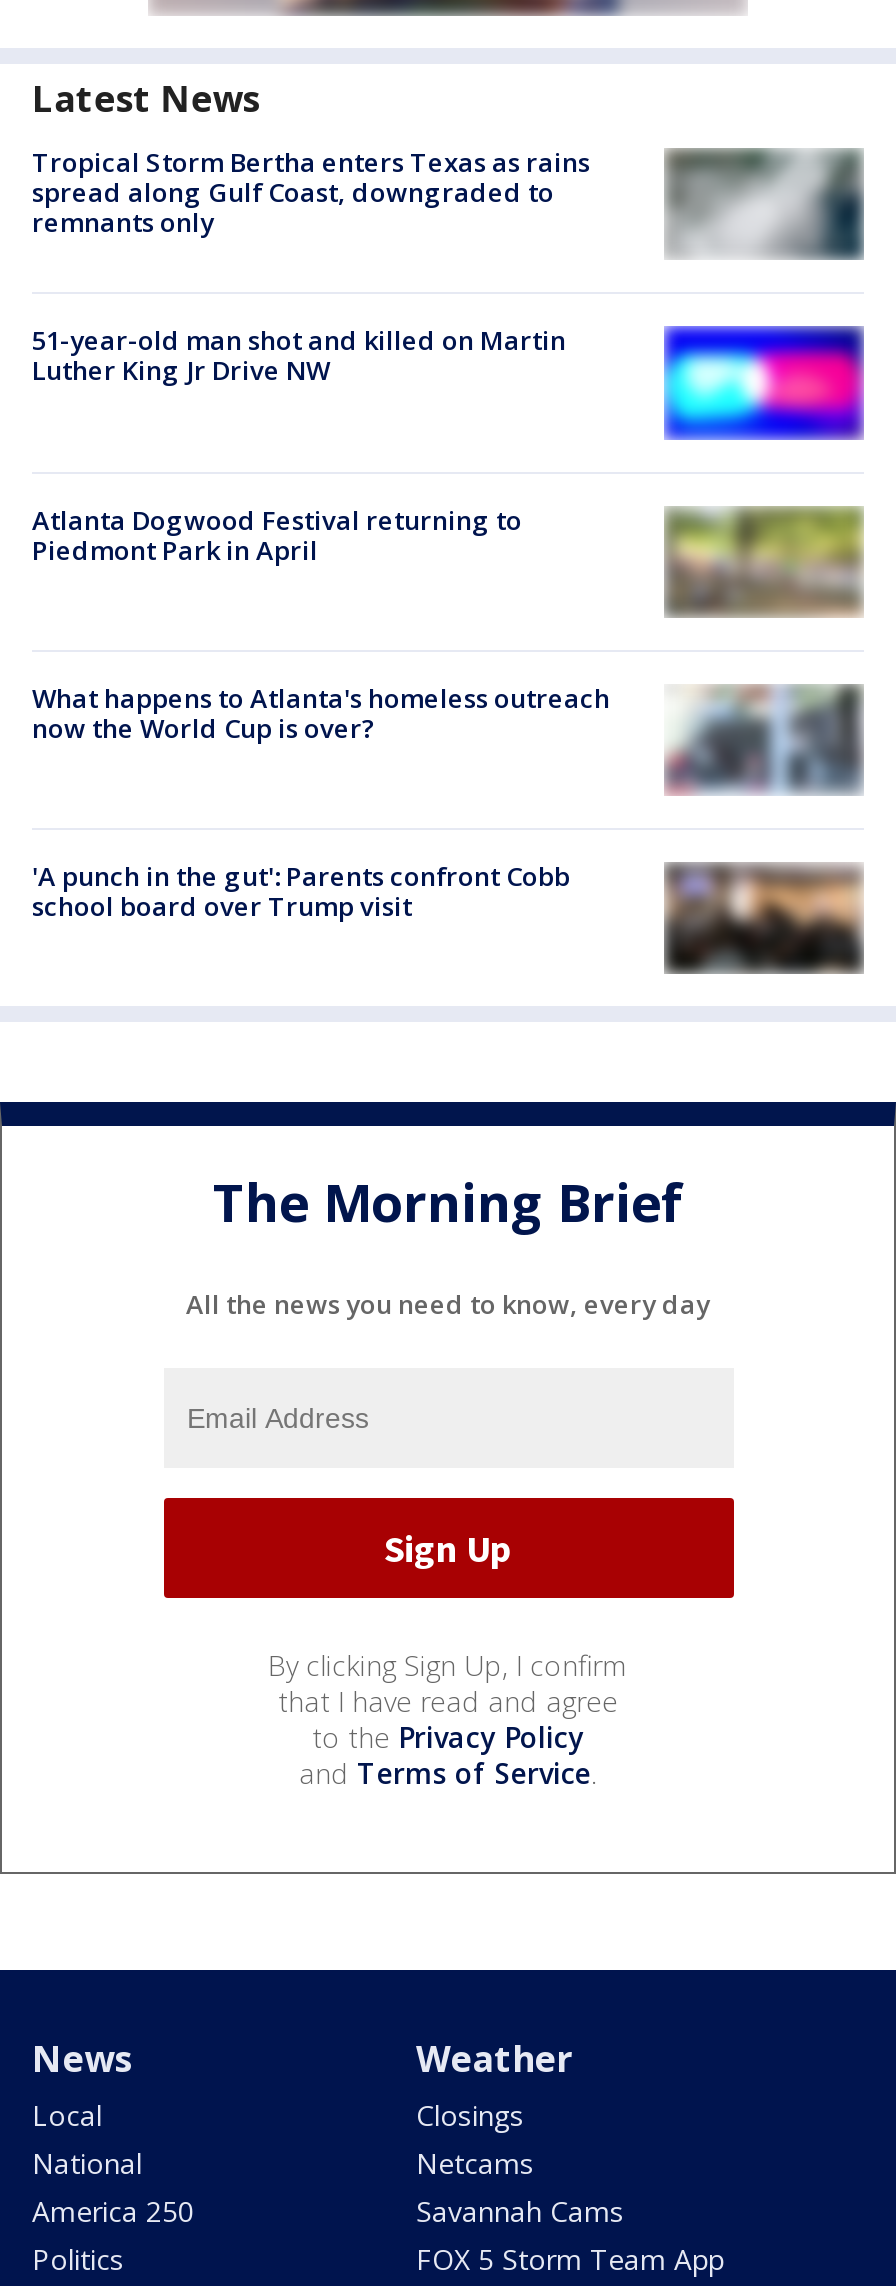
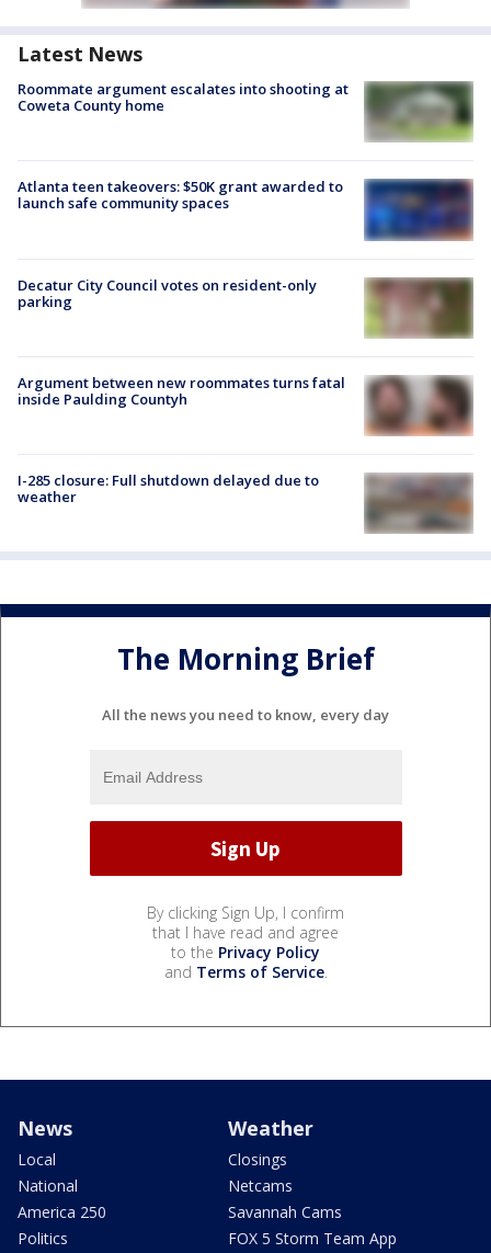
- Tropical Storm Bertha enters Texas as rains
- spread along Gulf Coast, downgraded to
- remnants only
+ Roommate argument escalates into shooting at
+ Coweta County home

- [image]
+ [image]

- 51-year-old man shot and killed on Martin
- Luther King Jr Drive NW
+ Atlanta teen takeovers: $50K grant awarded to
+ launch safe community spaces

- [image]
+ [image]

- Atlanta Dogwood Festival returning to
- Piedmont Park in April
+ Decatur City Council votes on resident-only
+ parking

- [image]
+ [image]

- [image]
- What happens to Atlanta's homeless outreach
- now the World Cup is over?
+ [image]
+ Argument between new roommates turns fatal
+ inside Paulding Countyh

- 'A punch in the gut': Parents confront Cobb
- school board over Trump visit
+ I-285 closure: Full shutdown delayed due to
+ weather

- [image]
+ [image]
